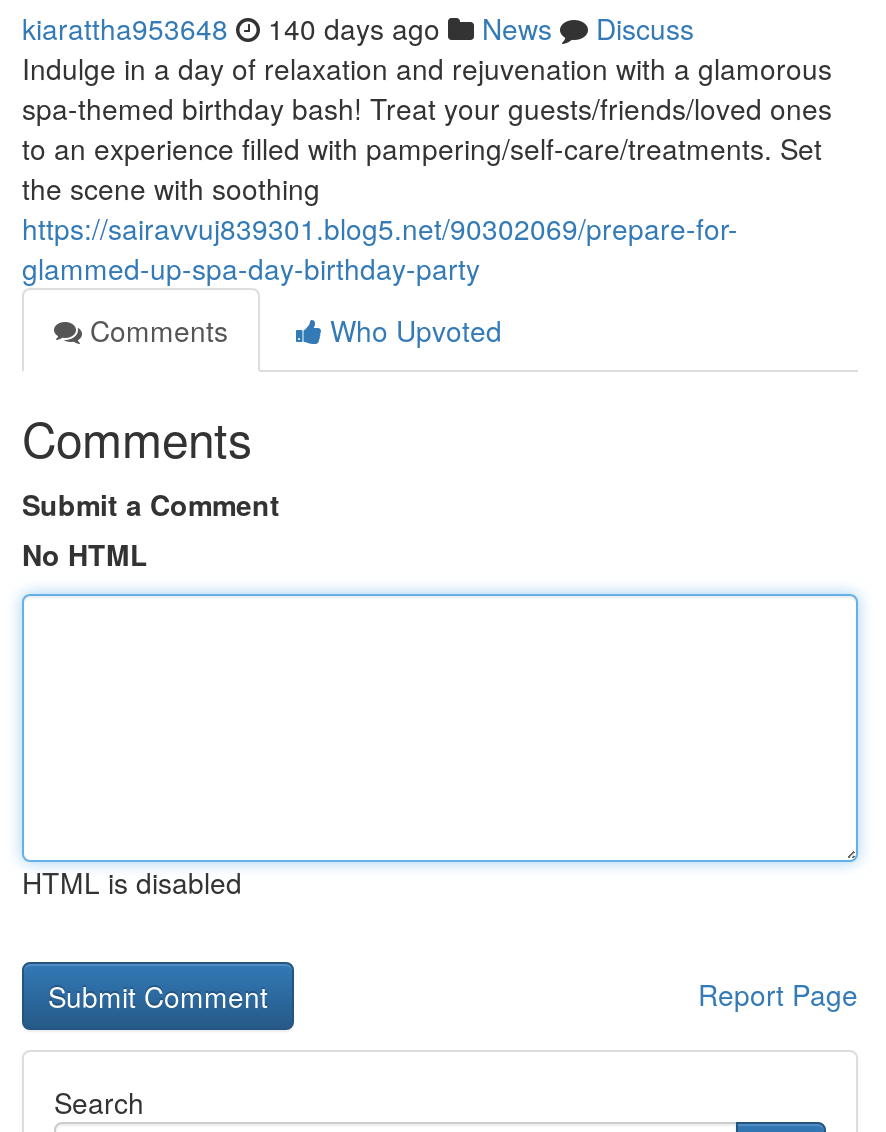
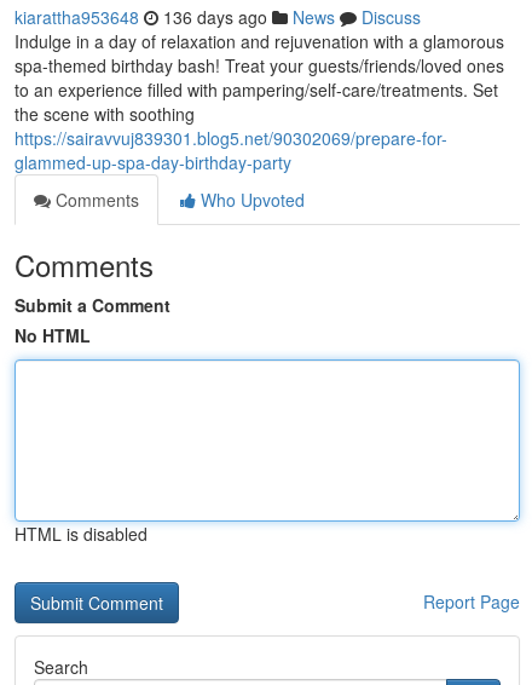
- kiarattha953648 140 days ago News Discuss
+ kiarattha953648 136 days ago News Discuss
